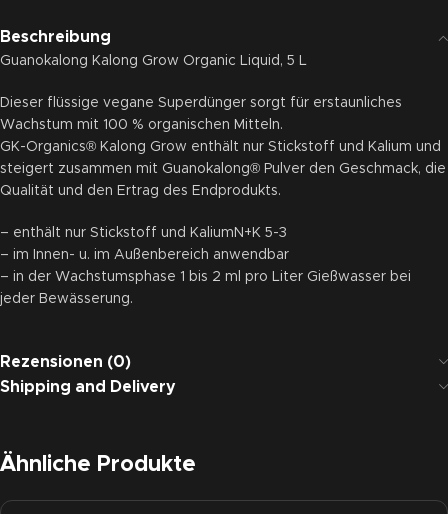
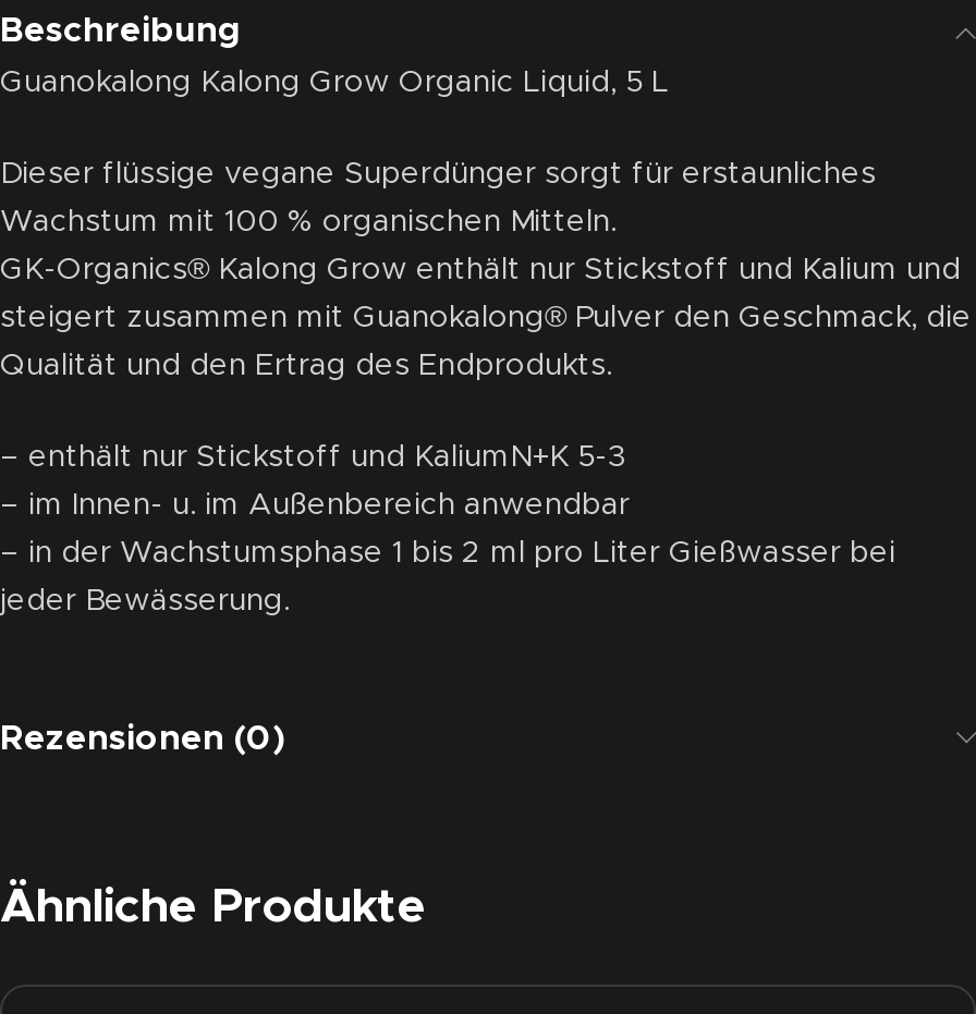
- Shipping and Delivery
